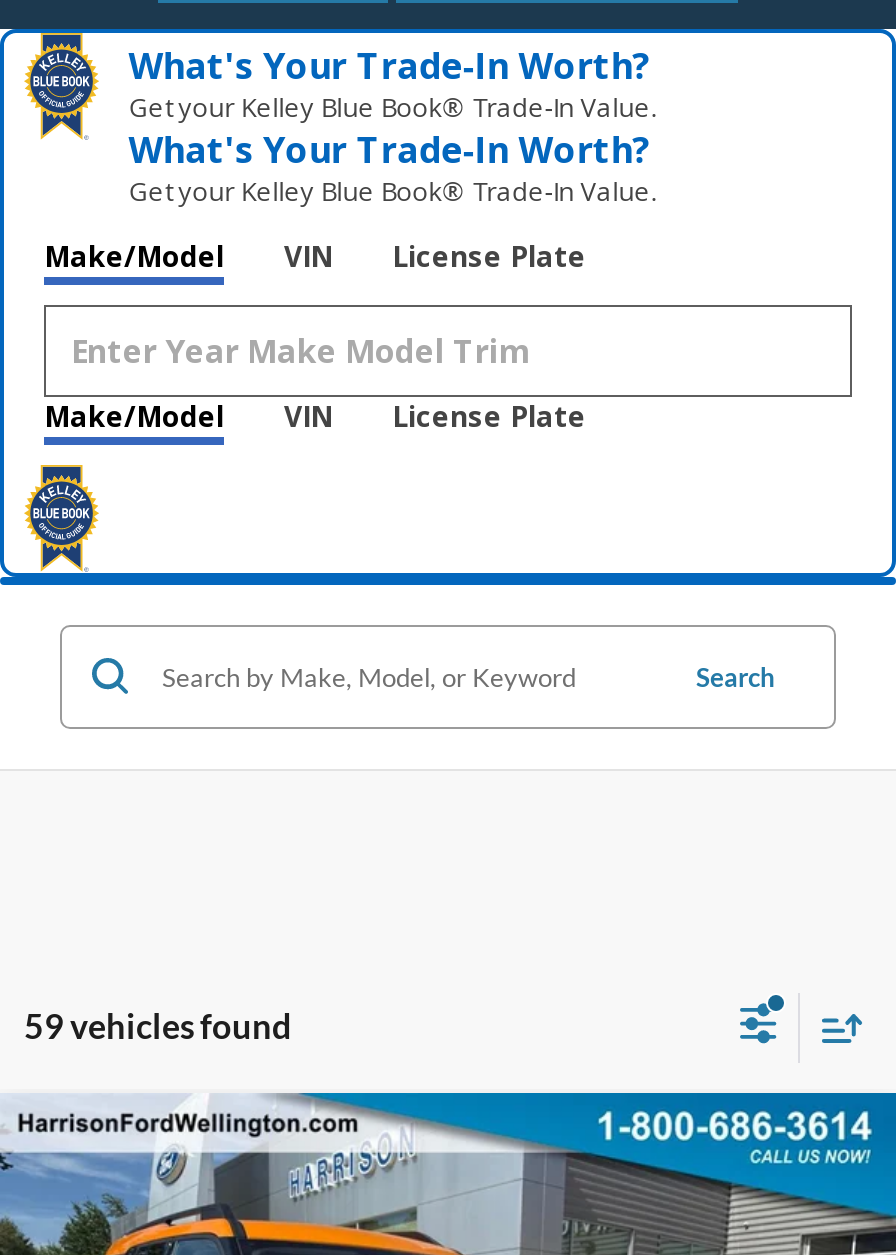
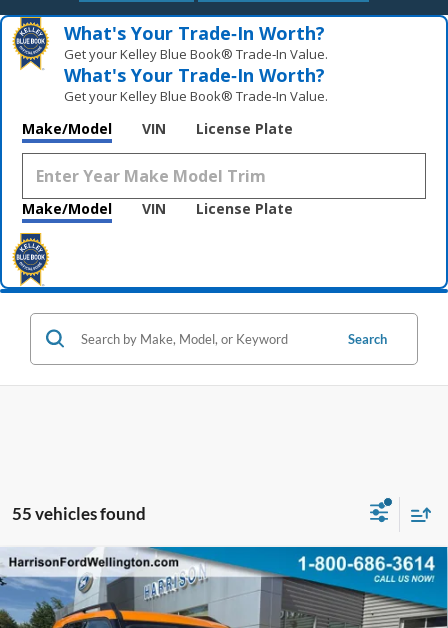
- 59 vehicles found
+ 55 vehicles found
